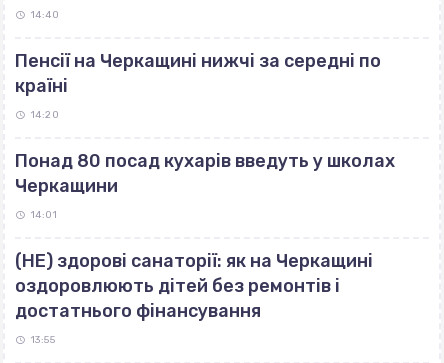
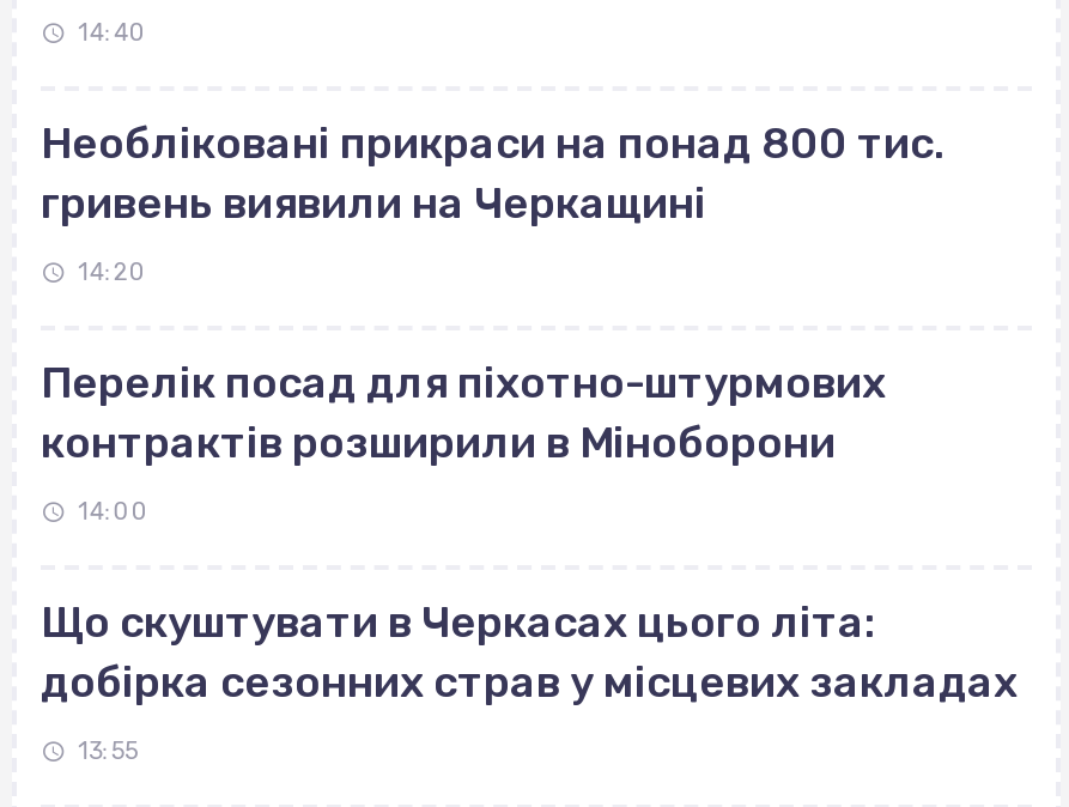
- Пенсії на Черкащині нижчі за середні по
- країні
+ Необліковані прикраси на понад 800 тис.
+ гривень виявили на Черкащині

- Понад 80 посад кухарів введуть у школах
- Черкащини
+ Перелік посад для піхотно-штурмових
+ контрактів розширили в Міноборони

- 14:01
+ 14:00

- (НЕ) здорові санаторії: як на Черкащині
- оздоровлюють дітей без ремонтів і
- достатнього фінансування
+ Що скуштувати в Черкасах цього літа:
+ добірка сезонних страв у місцевих закладах
